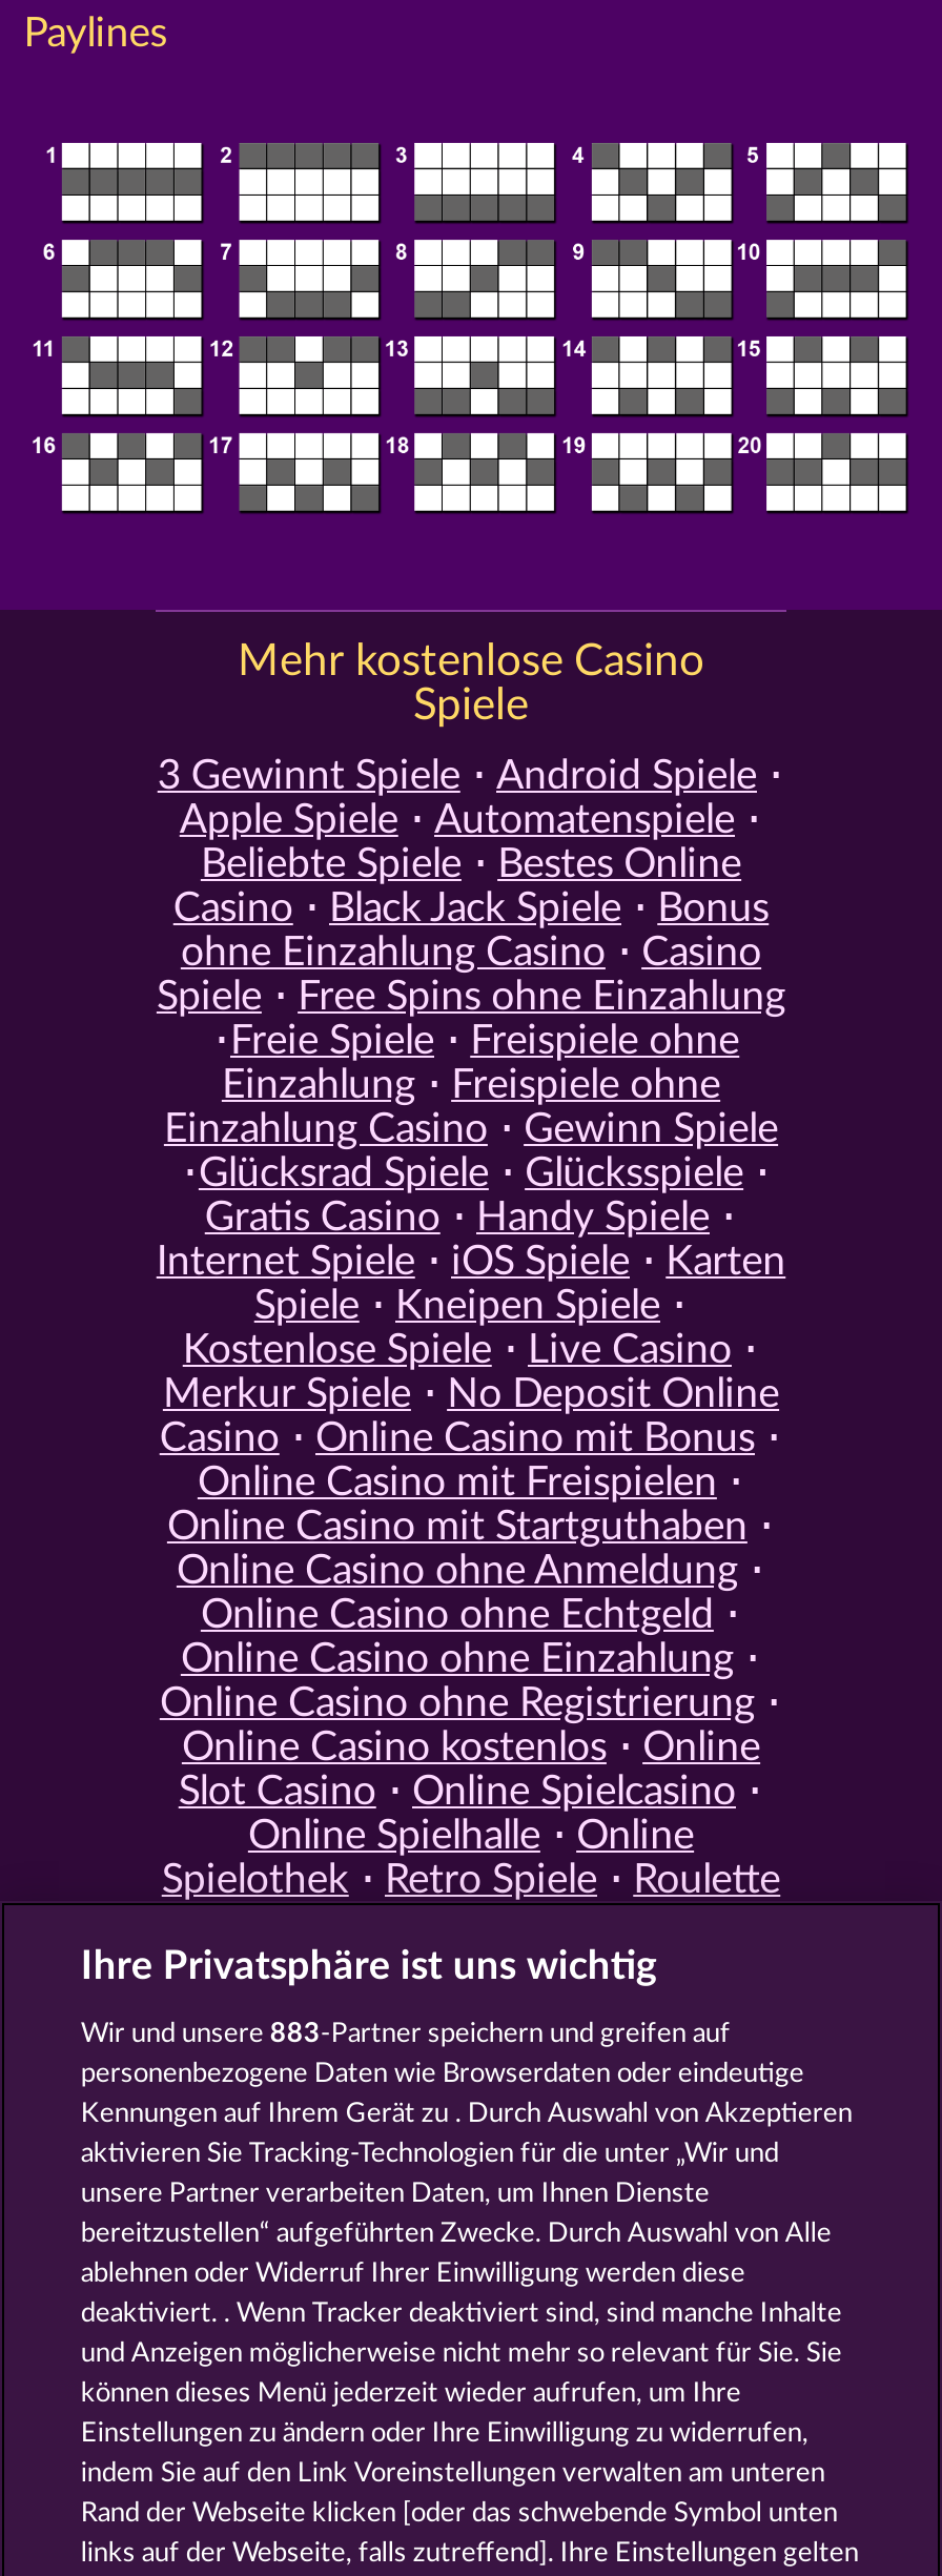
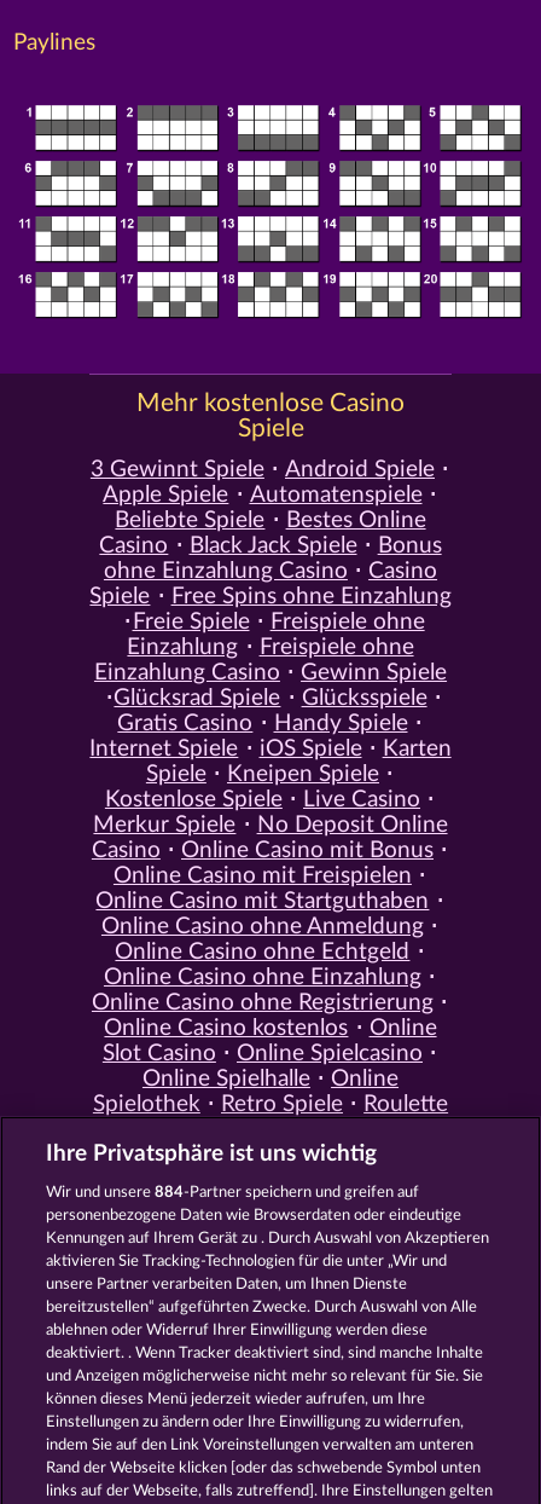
- Wir und unsere 883-Partner speichern und greifen auf
+ Wir und unsere 884-Partner speichern und greifen auf
